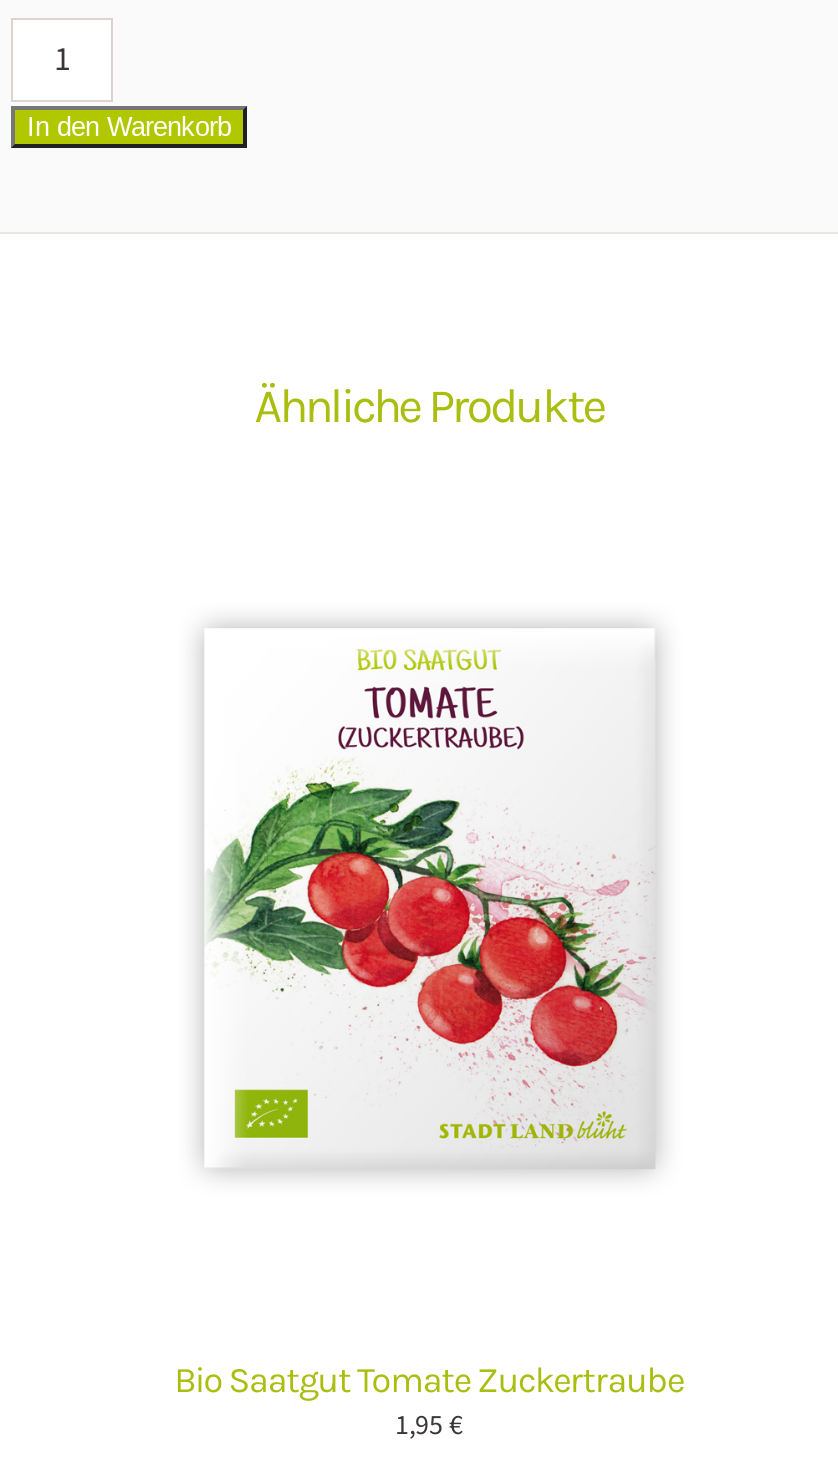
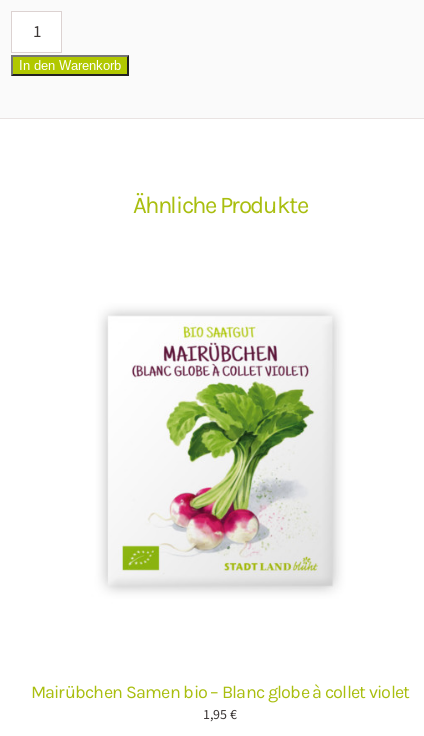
- [image]
+ [image]

- Bio Saatgut Tomate Zuckertraube
+ Mairübchen Samen bio – Blanc globe à collet violet
